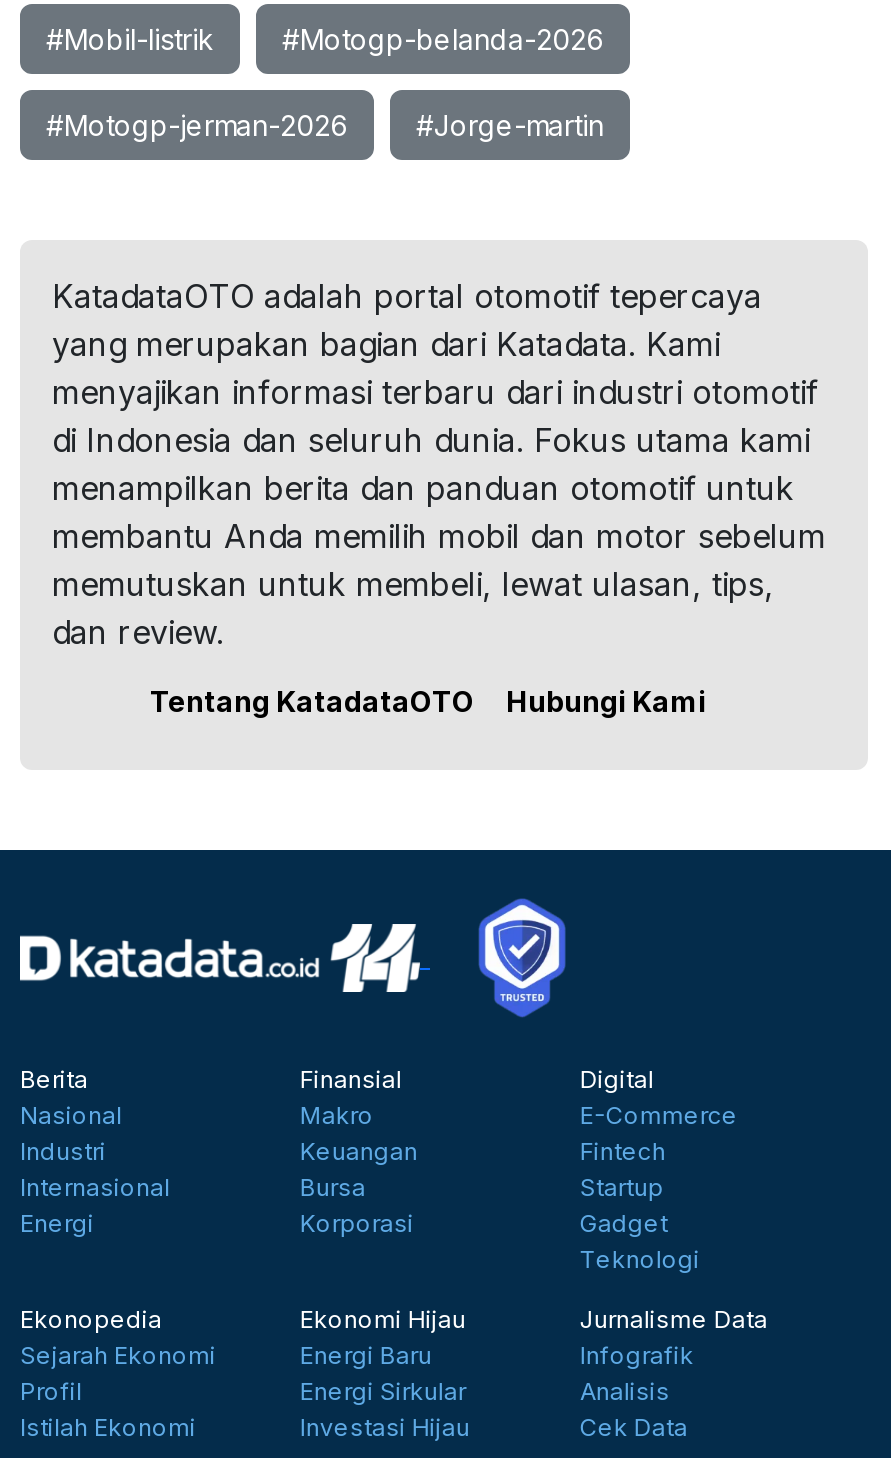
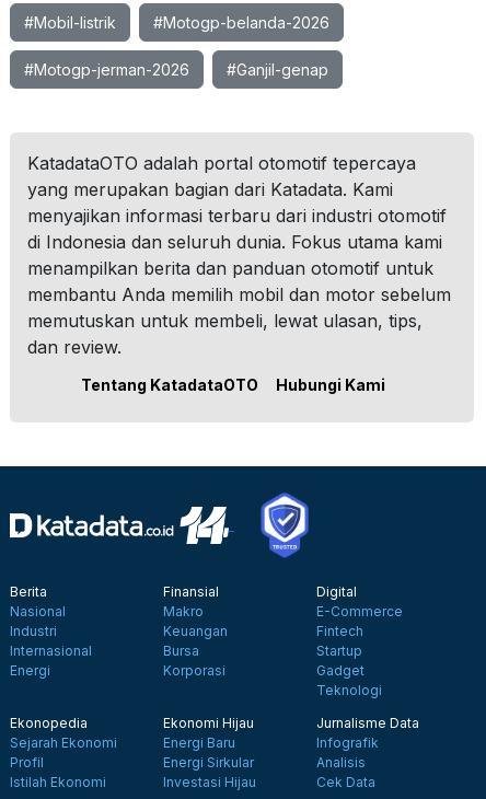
- #Jorge-martin
+ #Ganjil-genap
